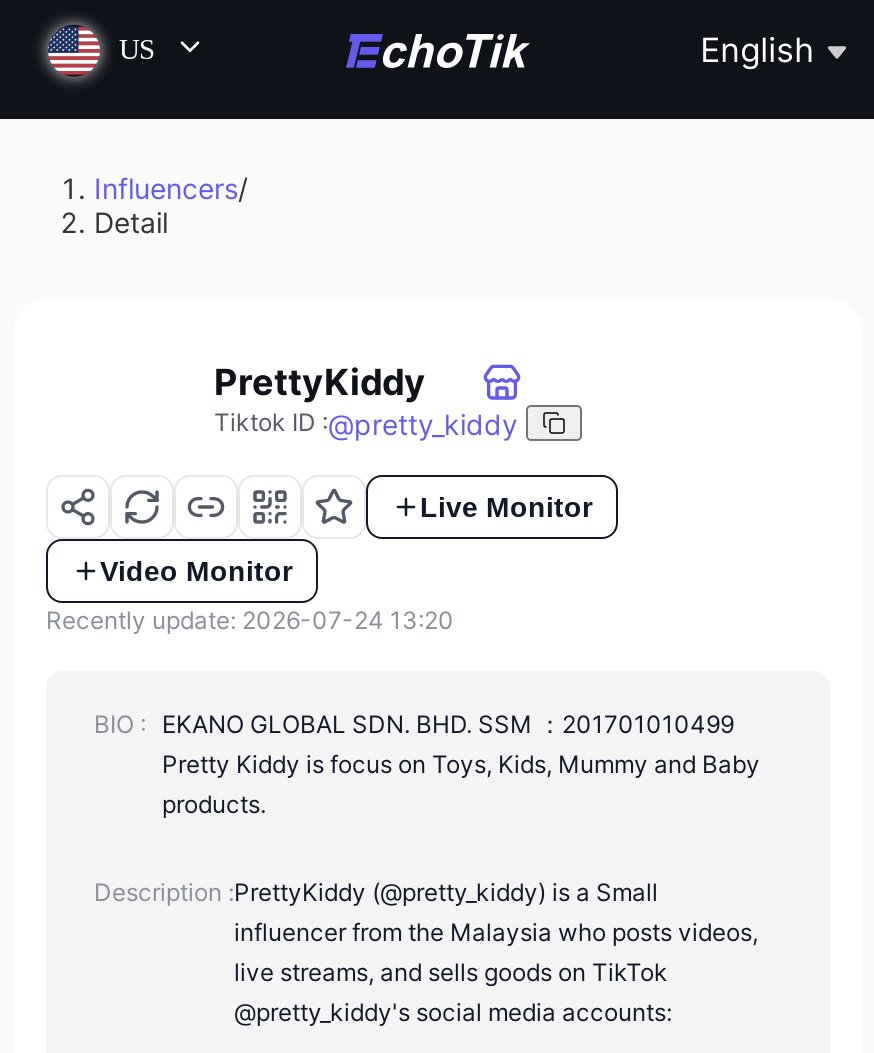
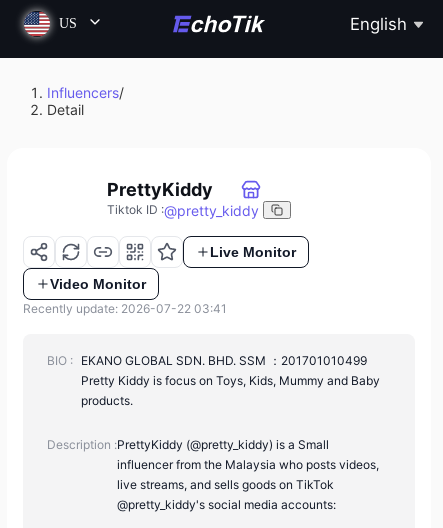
- Recently update: 2026-07-24 13:20
+ Recently update: 2026-07-22 03:41
